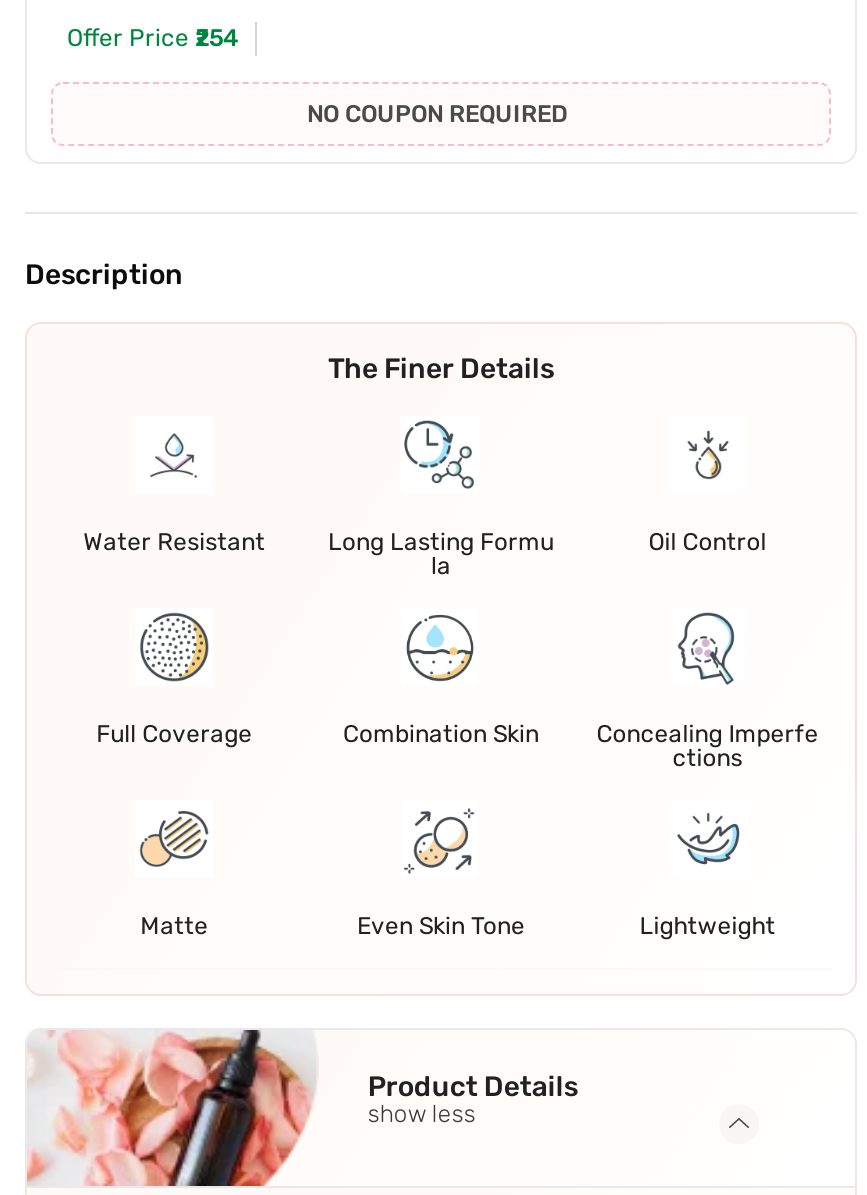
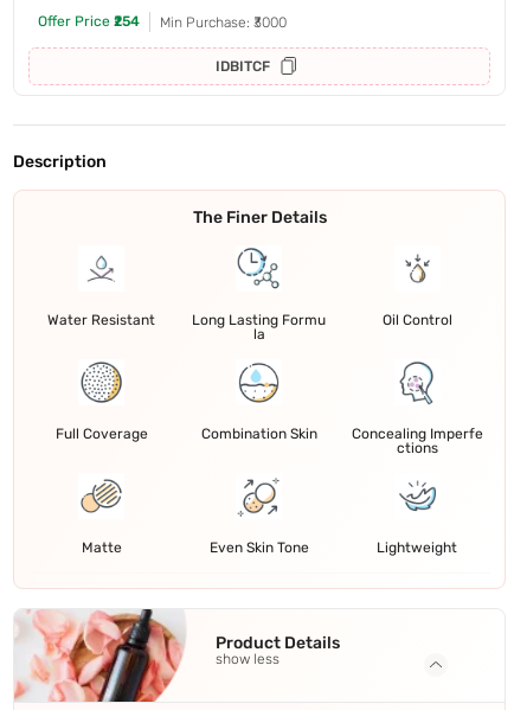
- NO COUPON REQUIRED
+ Min Purchase: ₹3000
+ IDBITCF
